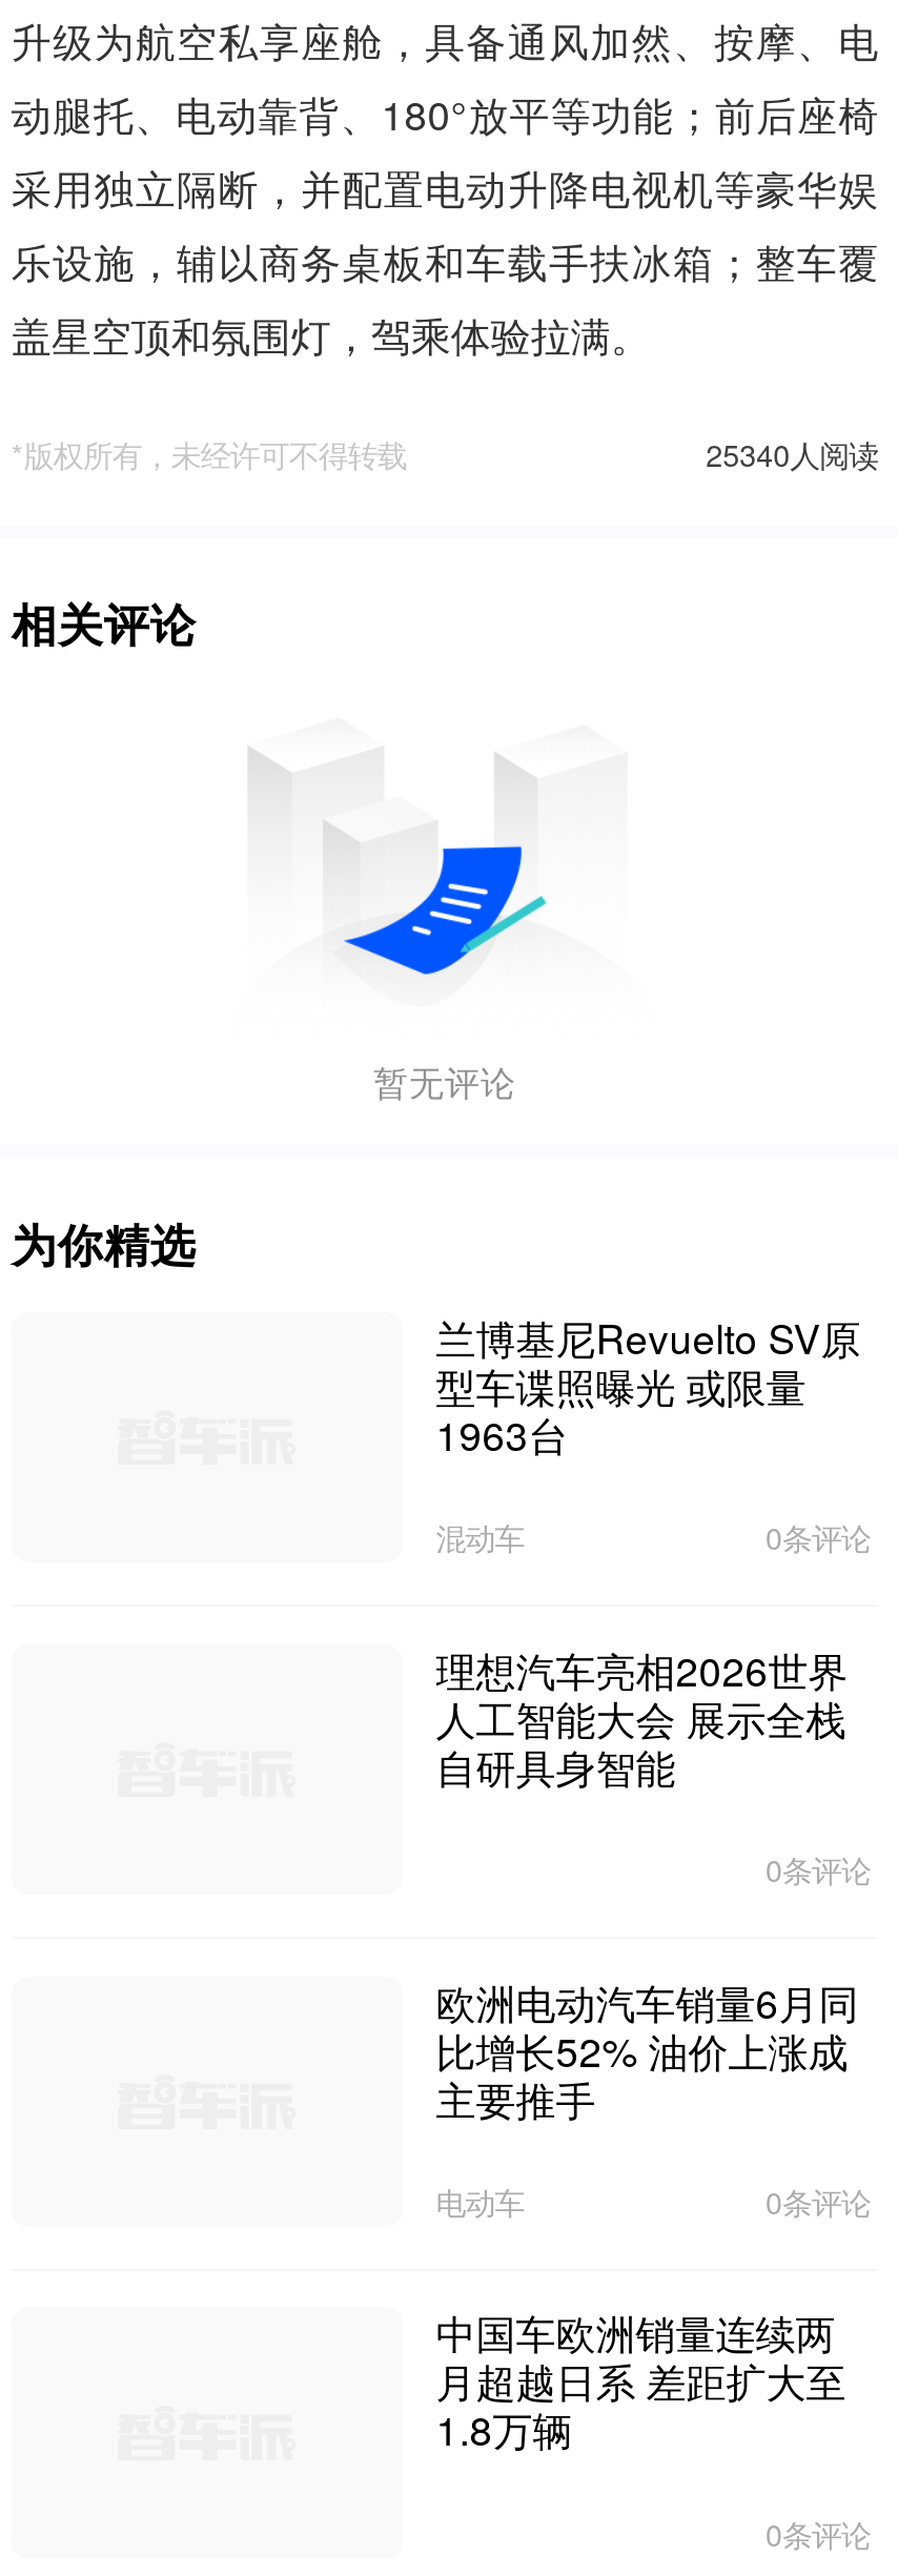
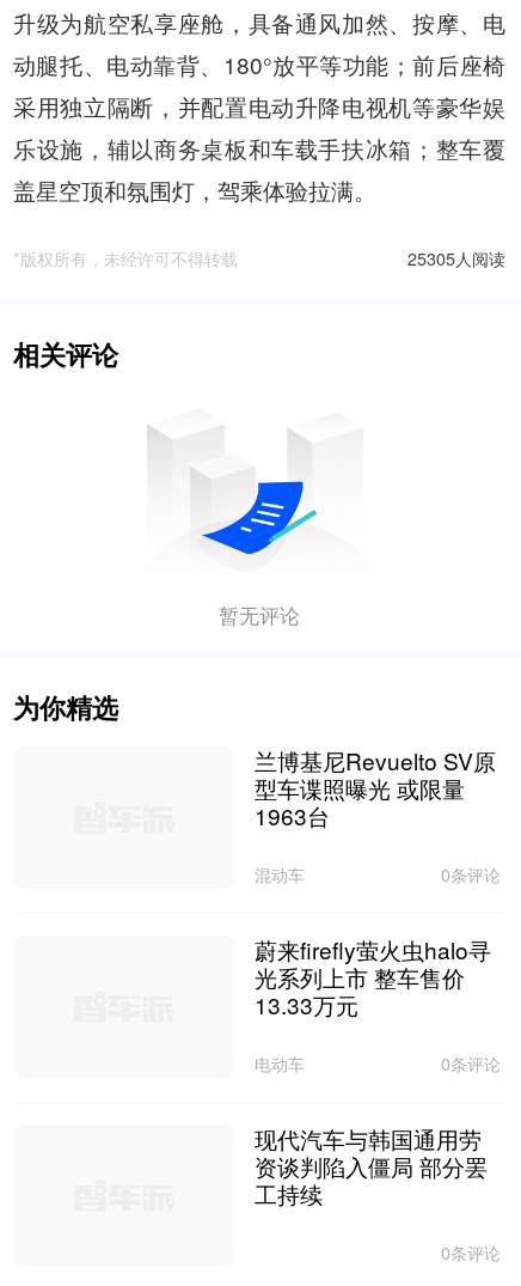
- 25340人阅读
+ 25305人阅读

- 理想汽车亮相2026世界
- 人工智能大会 展示全栈
- 自研具身智能
- 0条评论
- 欧洲电动汽车销量6月同
- 比增长52% 油价上涨成
- 主要推手
+ 蔚来firefly萤火虫halo寻
+ 光系列上市 整车售价
+ 13.33万元

- 中国车欧洲销量连续两
- 月超越日系 差距扩大至
- 1.8万辆
+ 现代汽车与韩国通用劳
+ 资谈判陷入僵局 部分罢
+ 工持续
